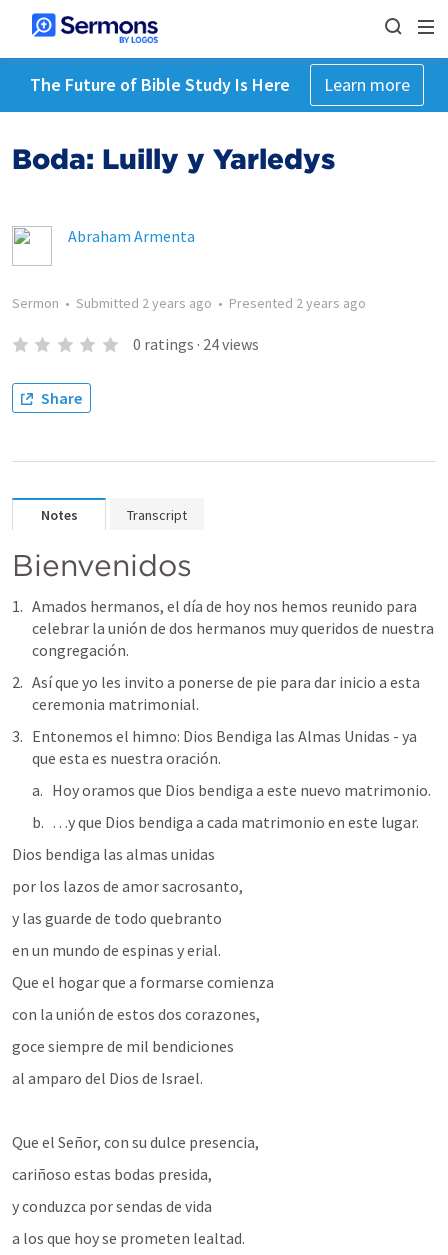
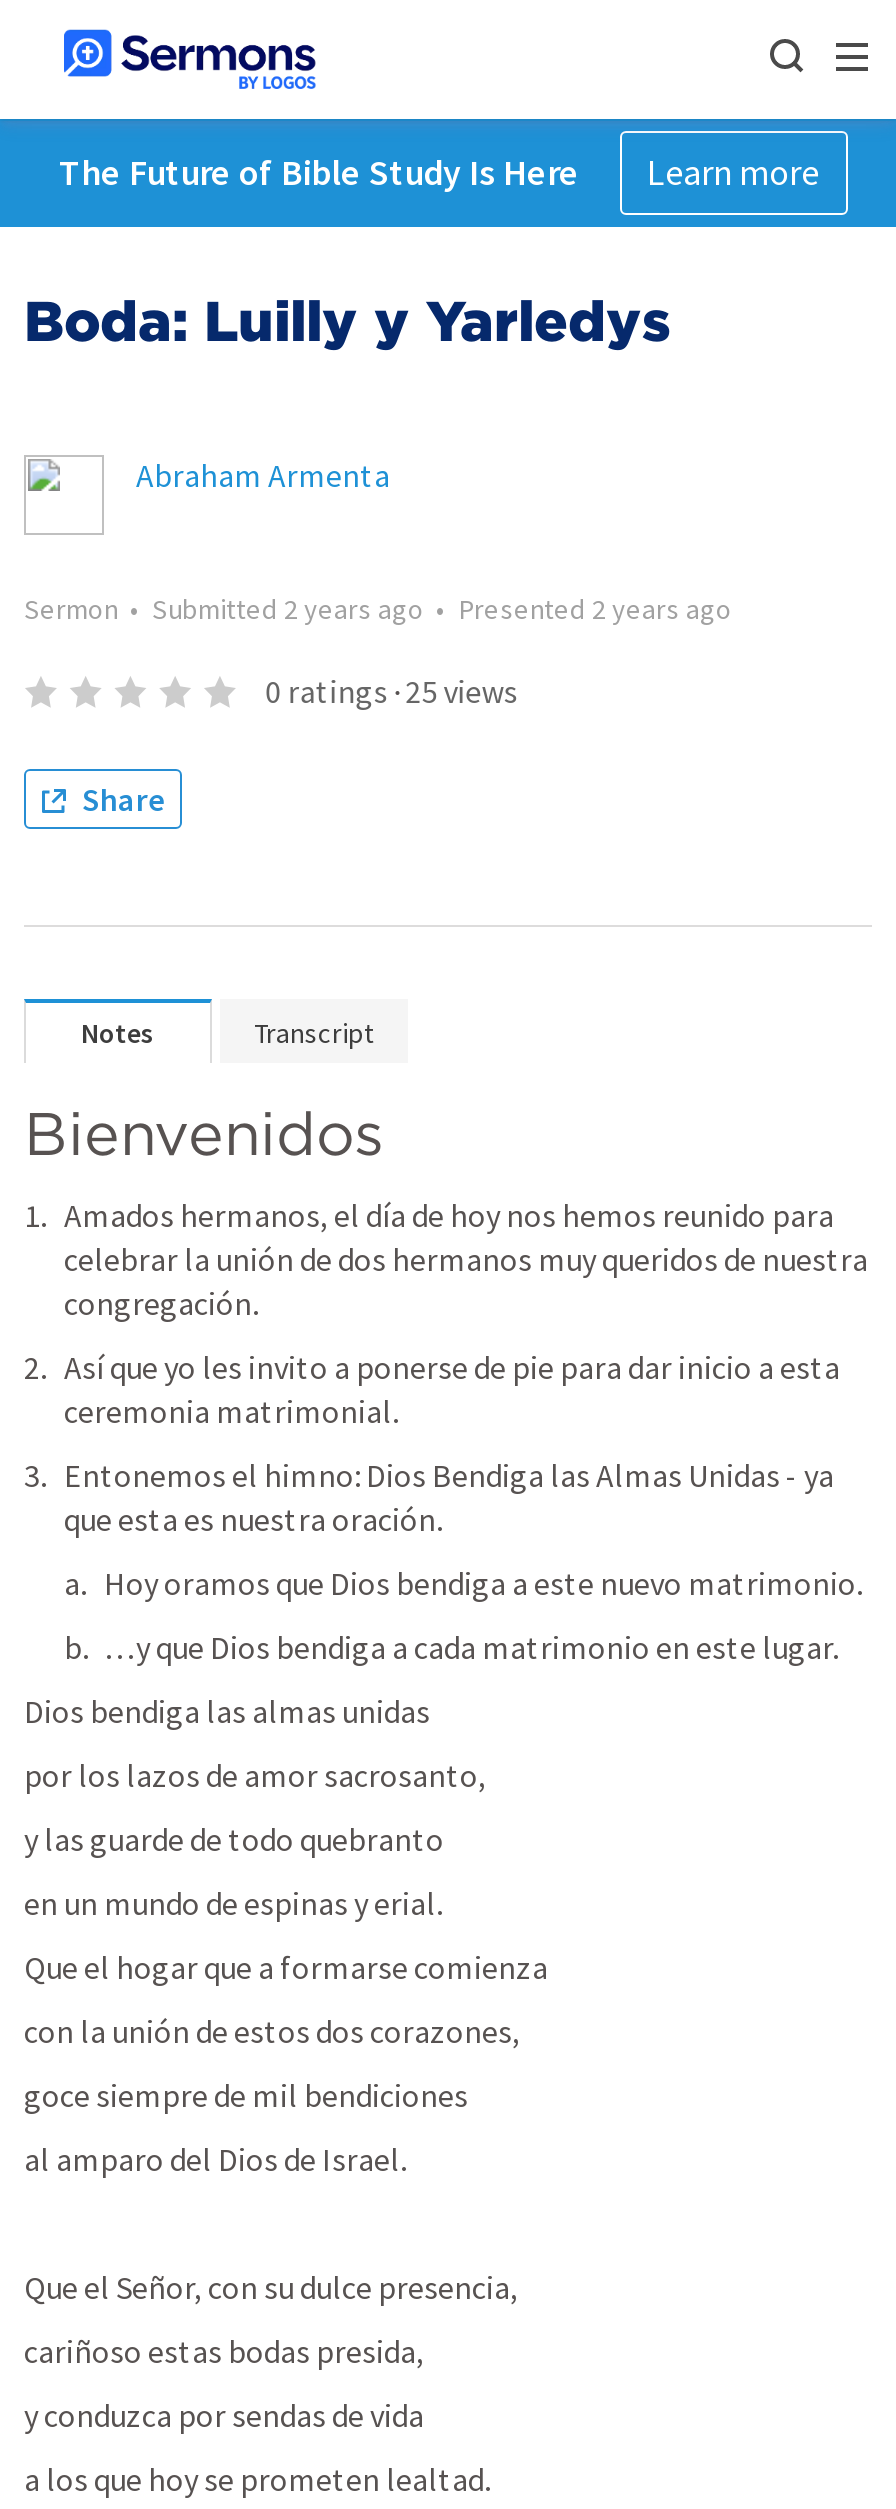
- 0 ratings · 24 views
+ 0 ratings · 25 views
